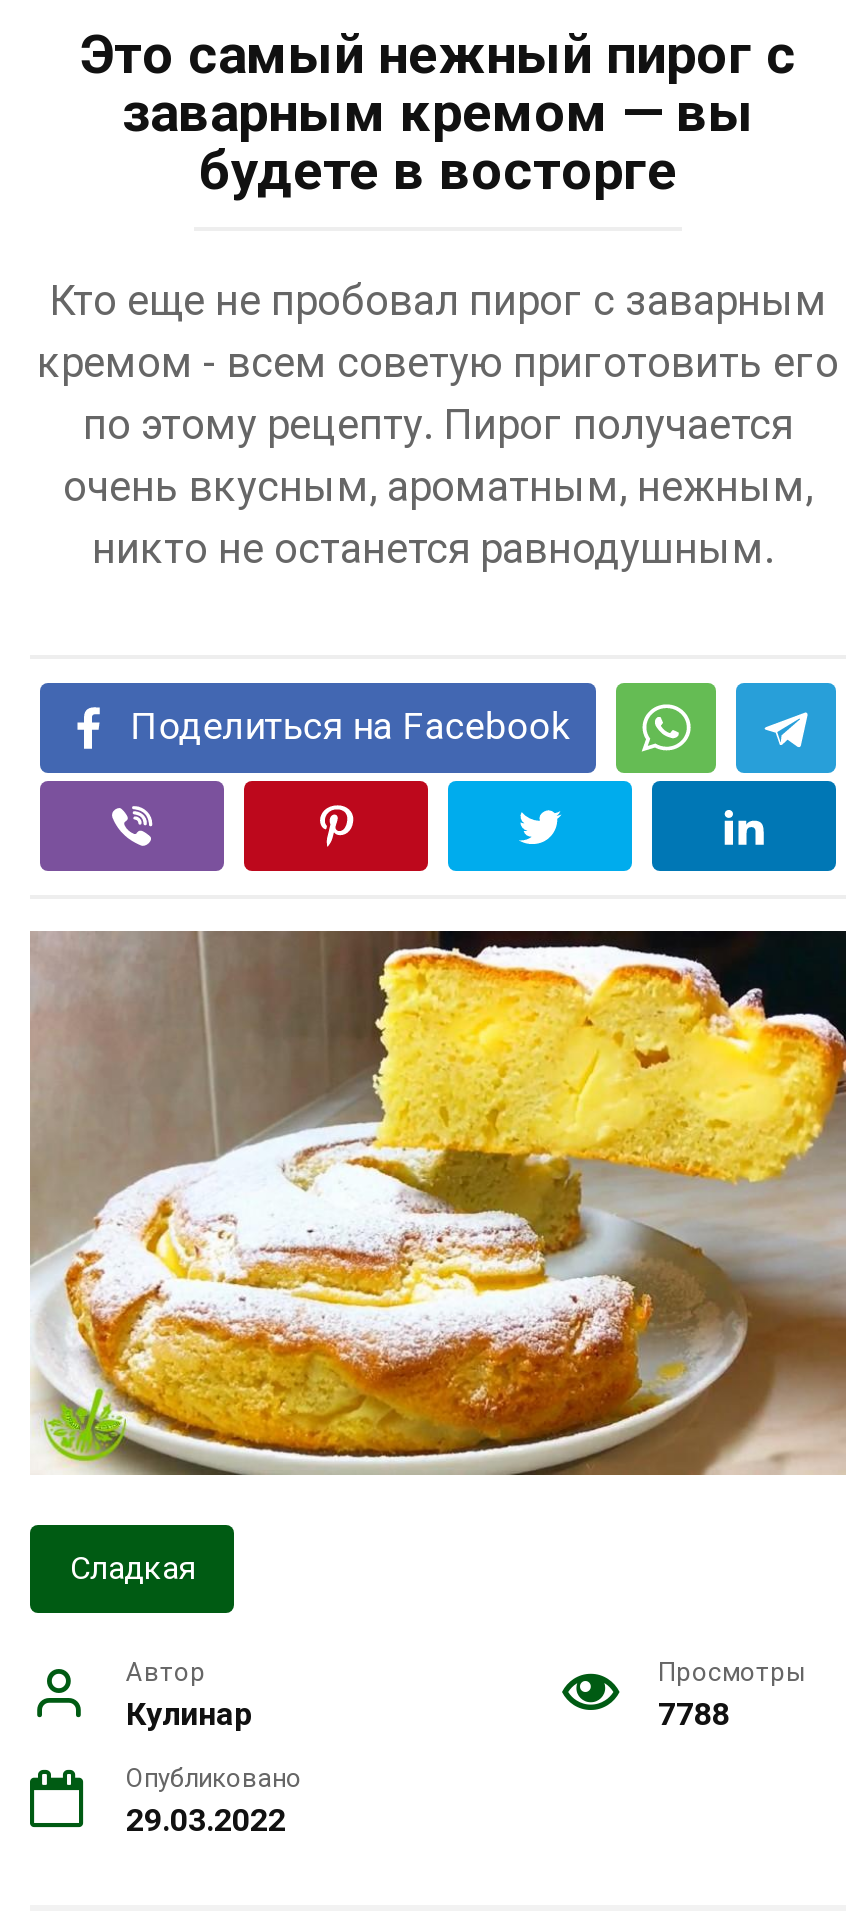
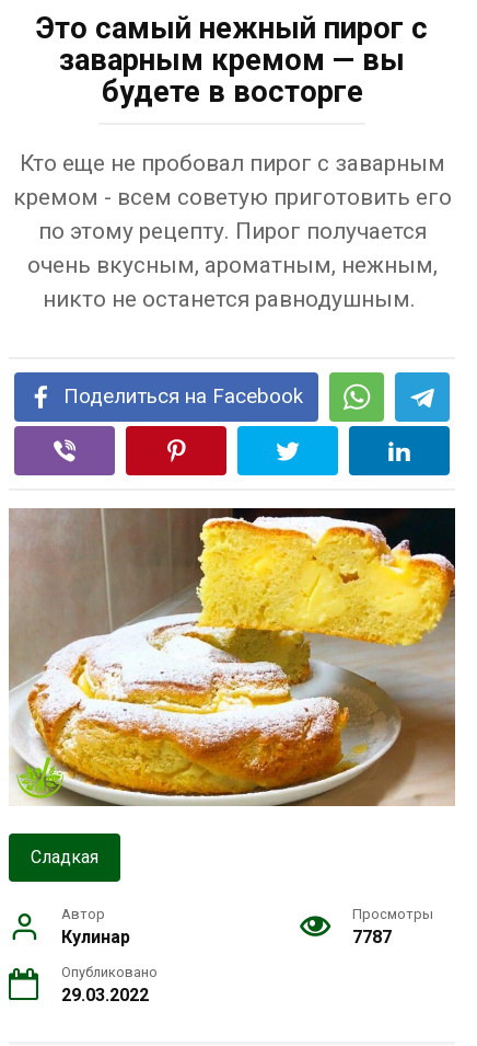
- 7788
+ 7787
